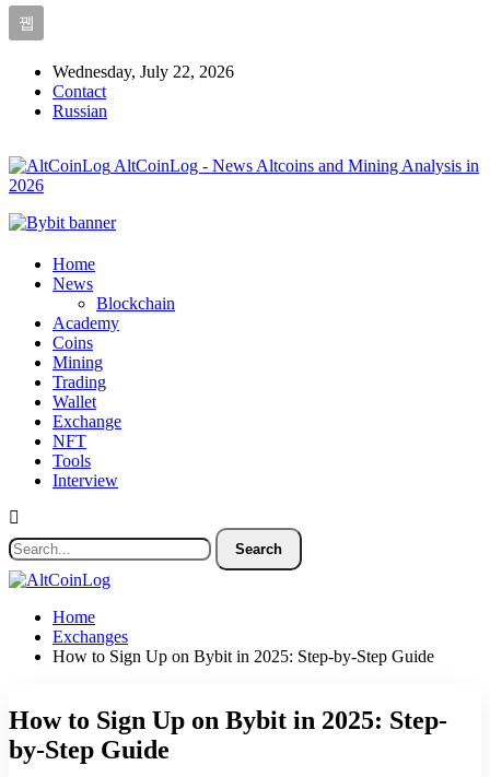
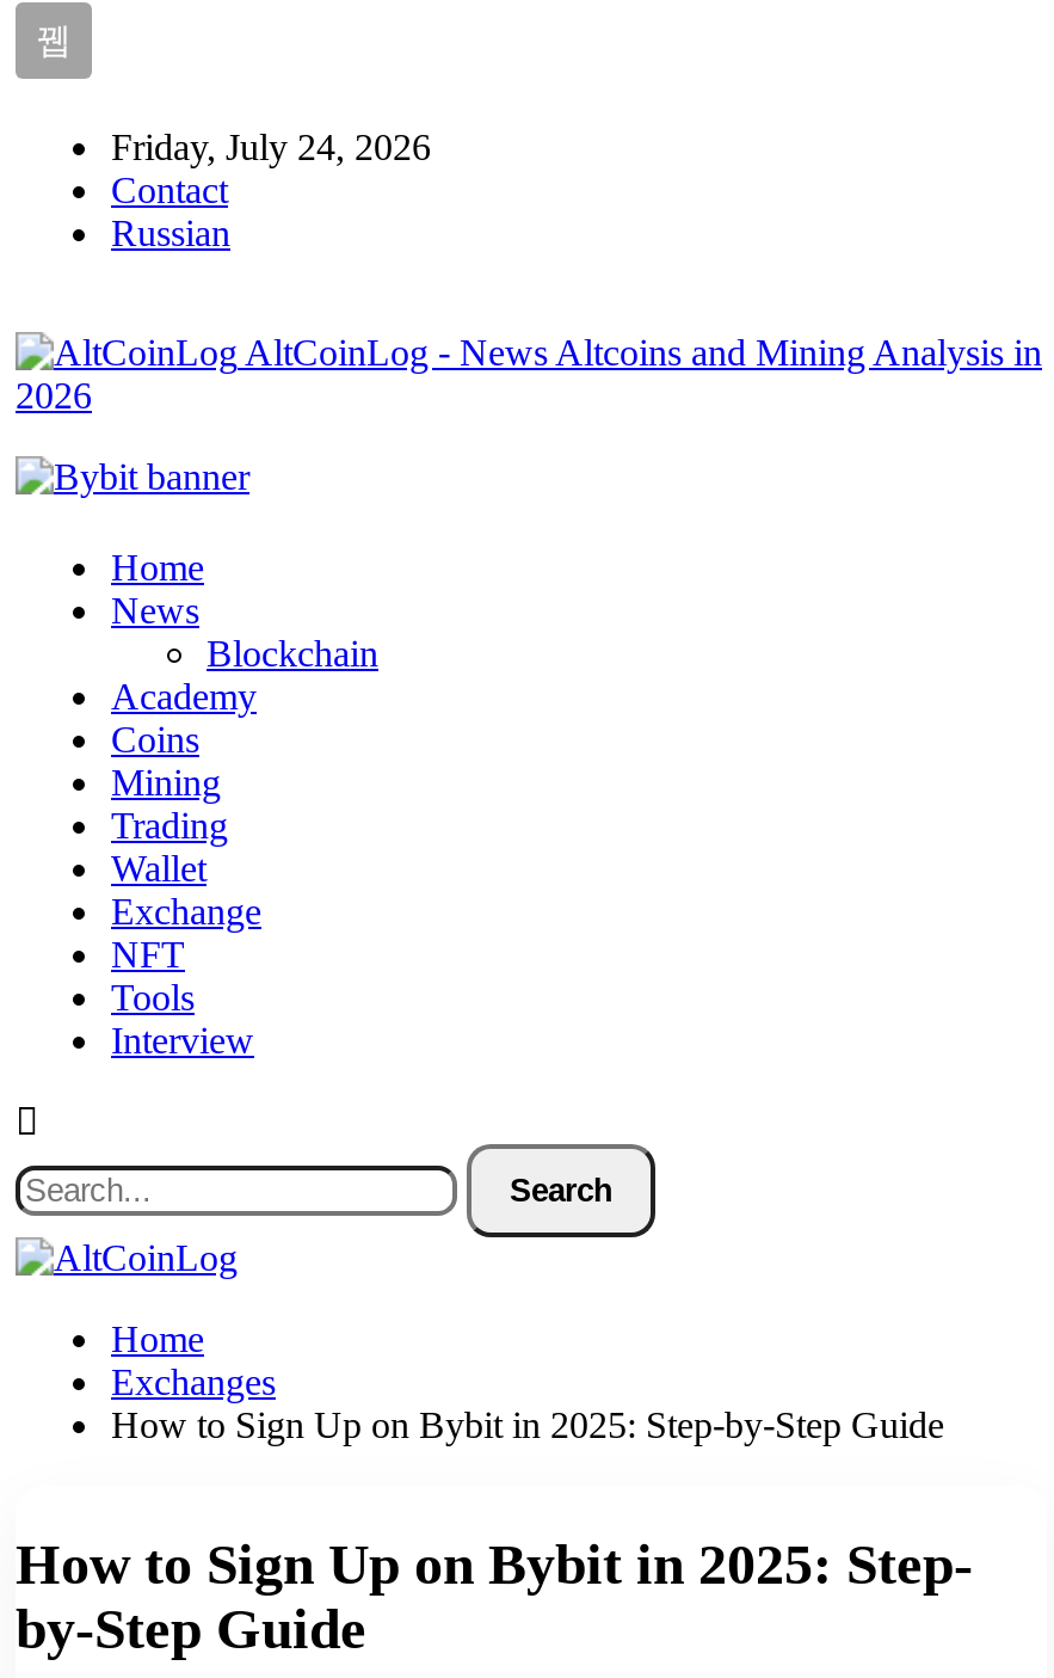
- Wednesday, July 22, 2026
+ Friday, July 24, 2026
